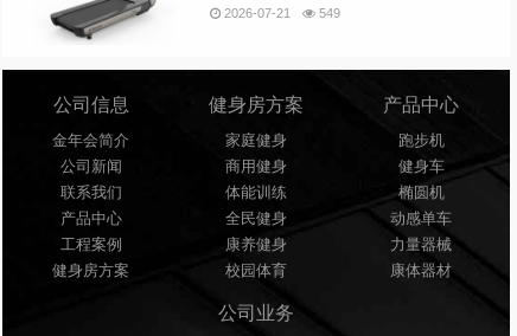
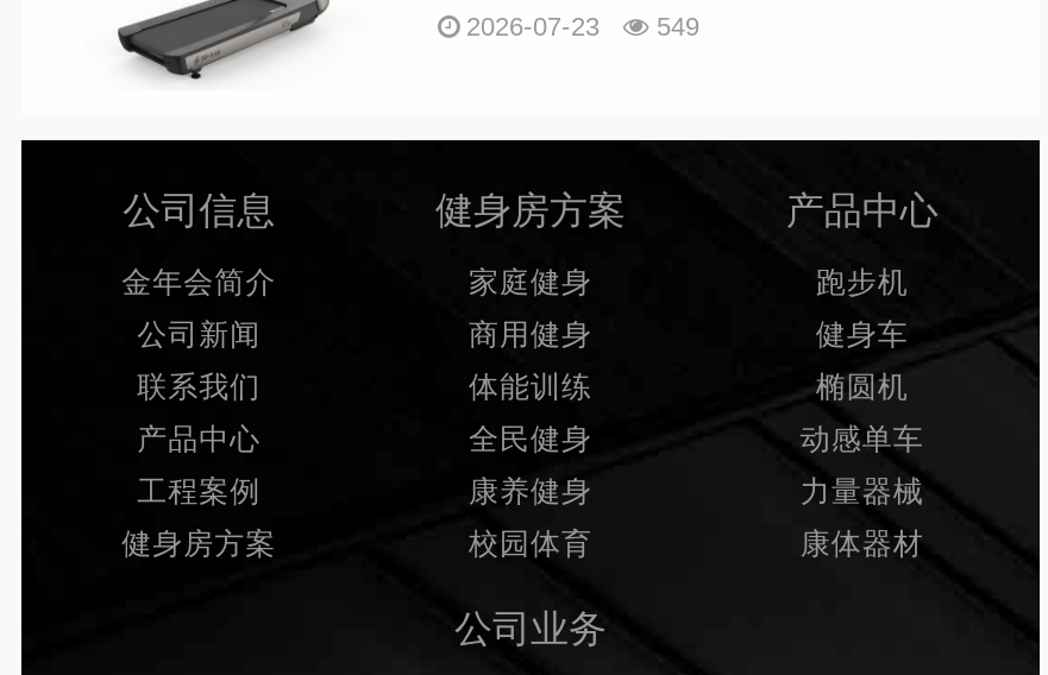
- 2026-07-21 549
+ 2026-07-23 549
